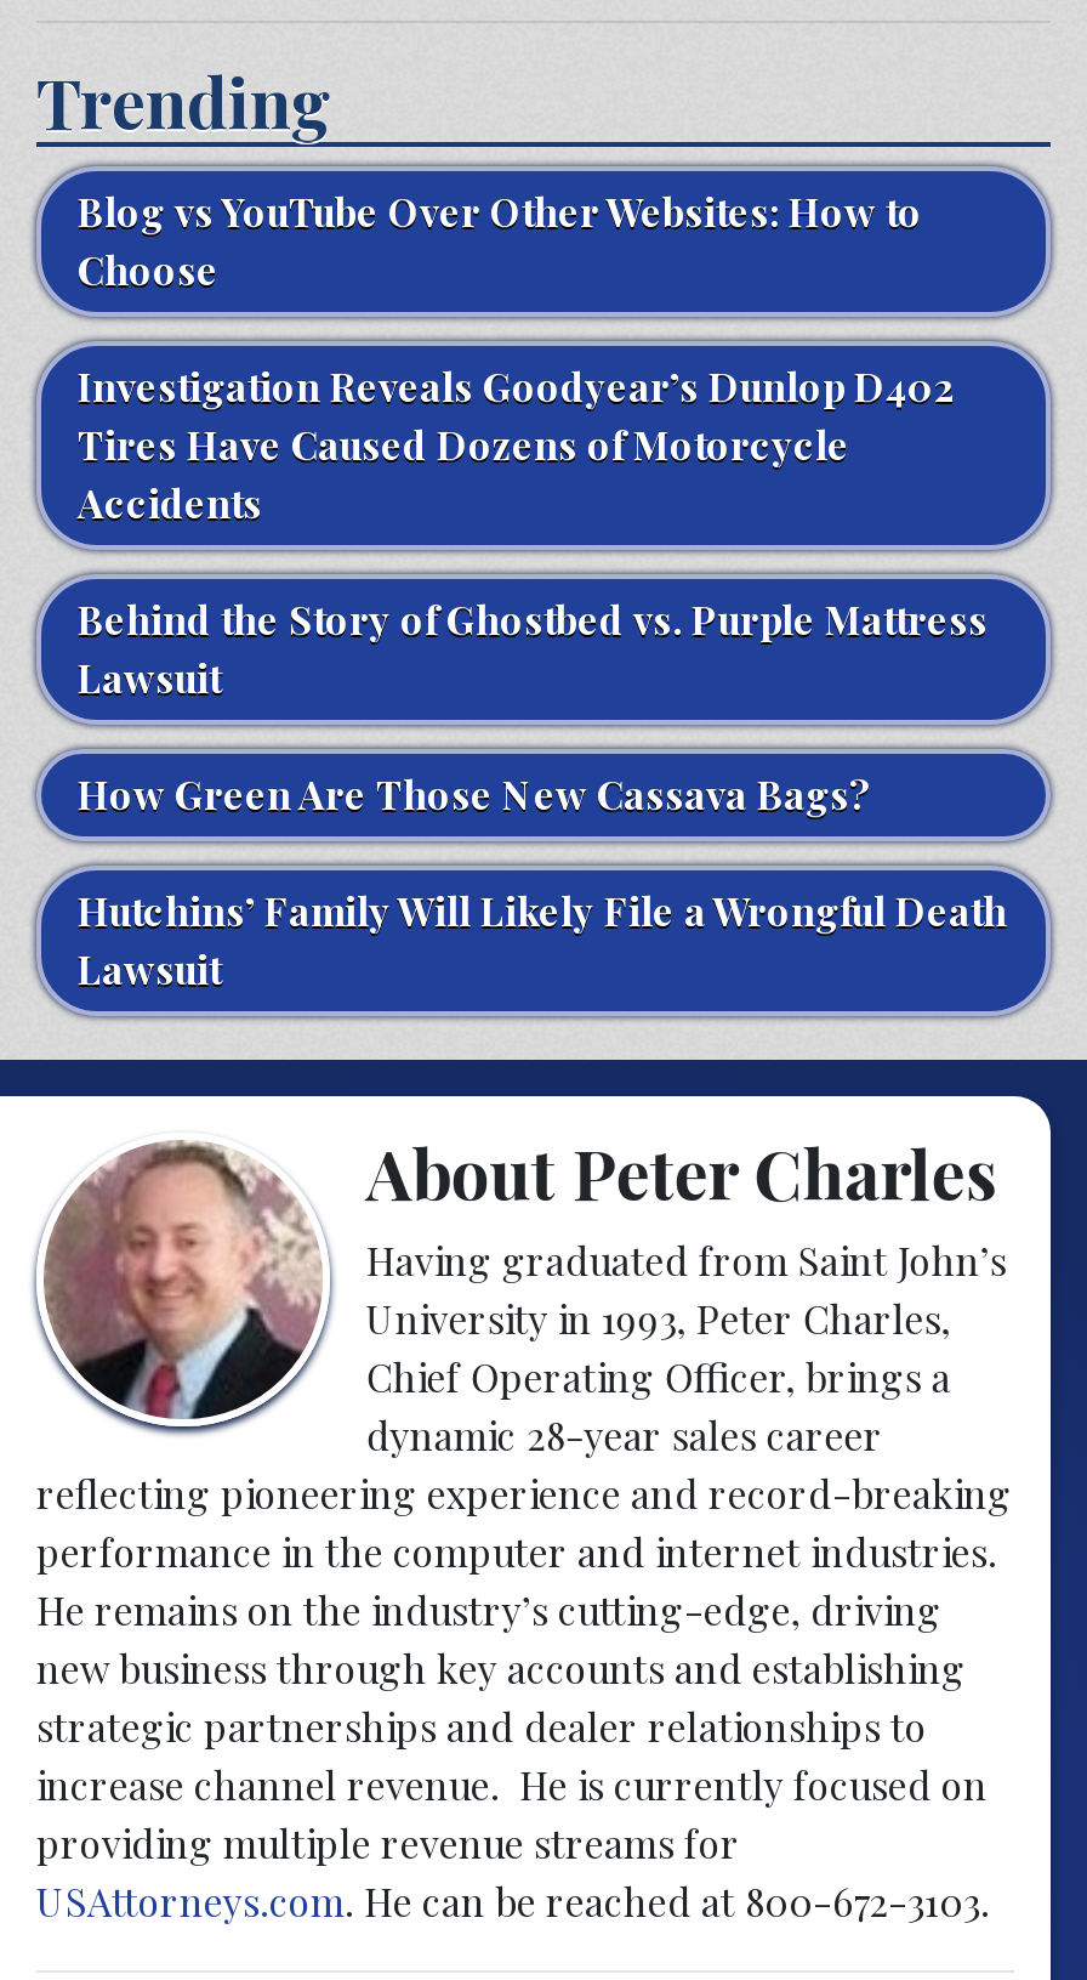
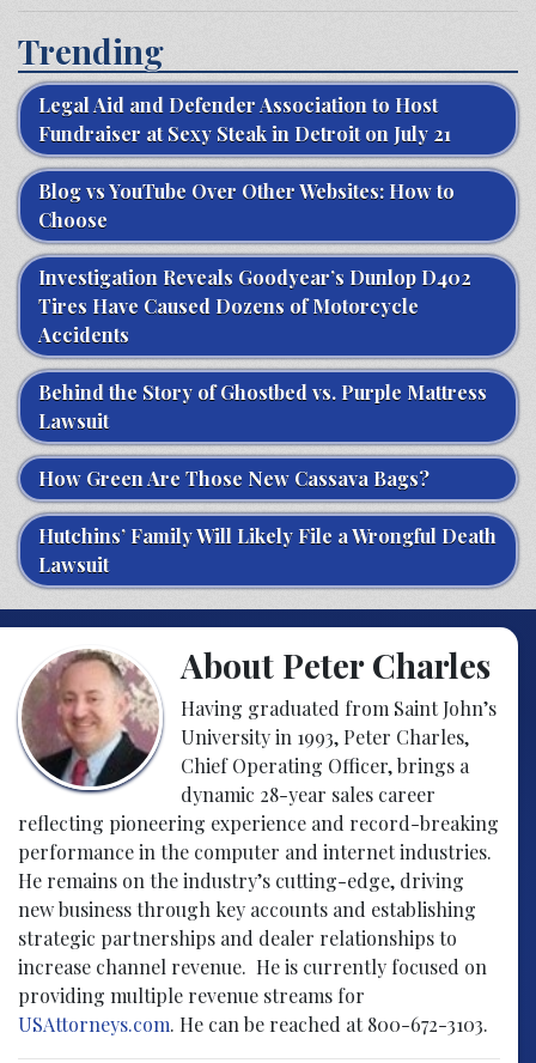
+ Legal Aid and Defender Association to Host
+ Fundraiser at Sexy Steak in Detroit on July 21
